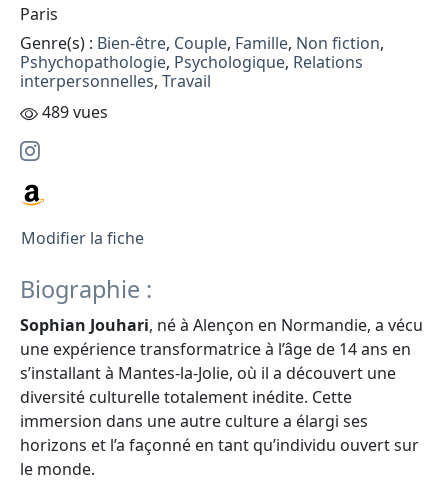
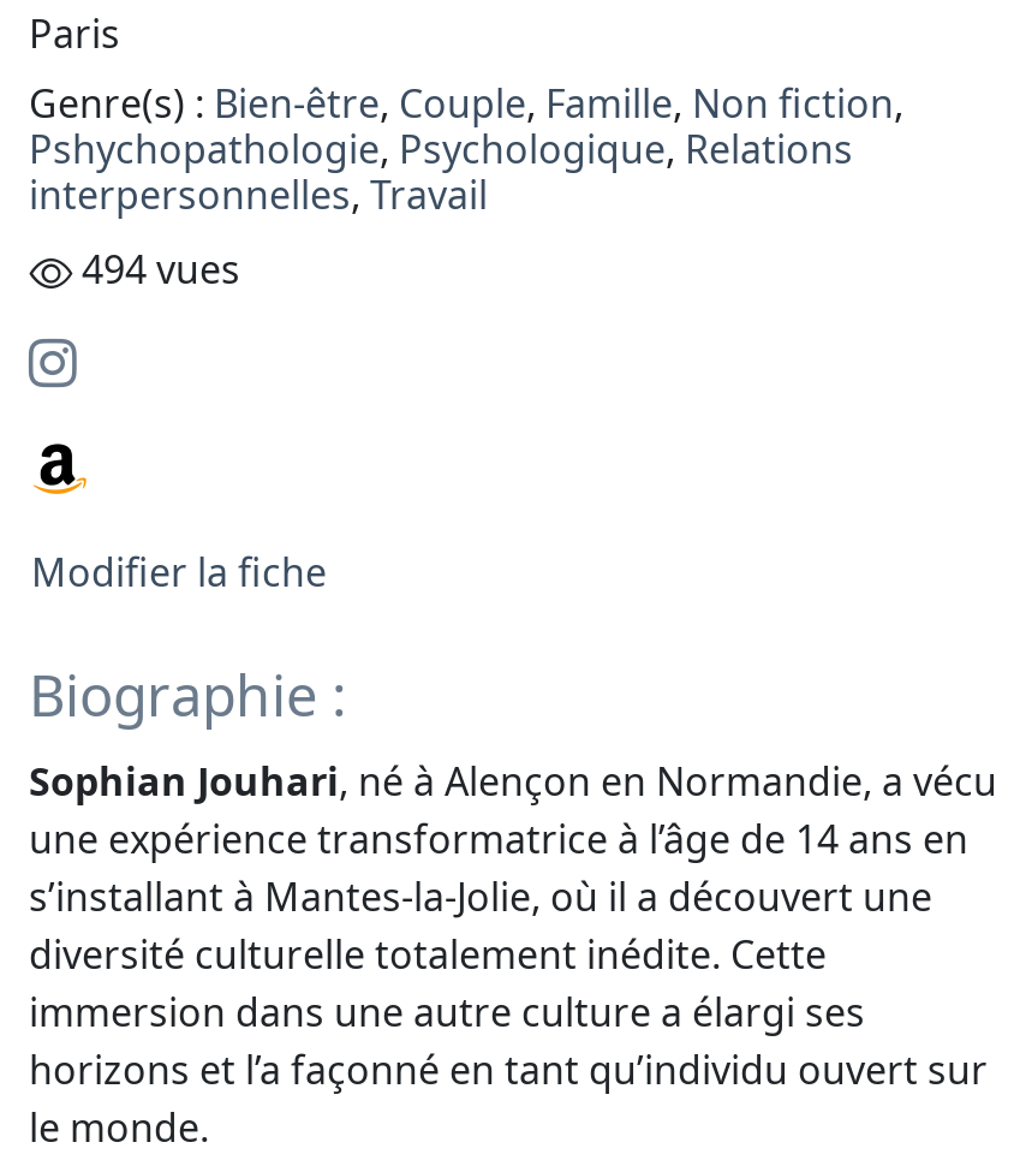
- 489 vues
+ 494 vues
